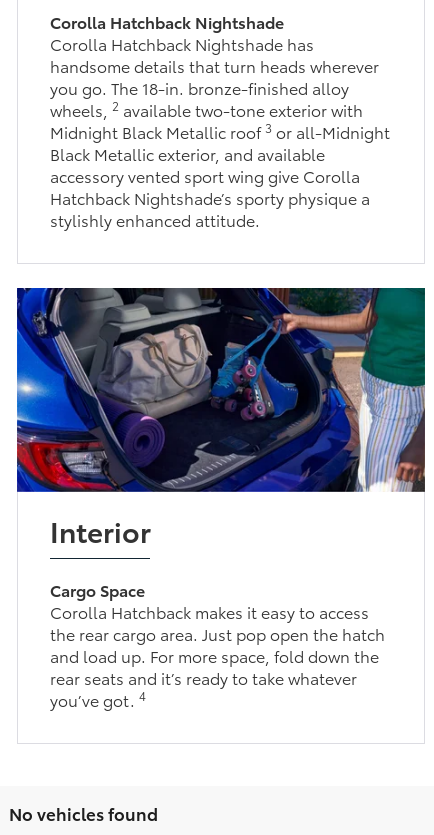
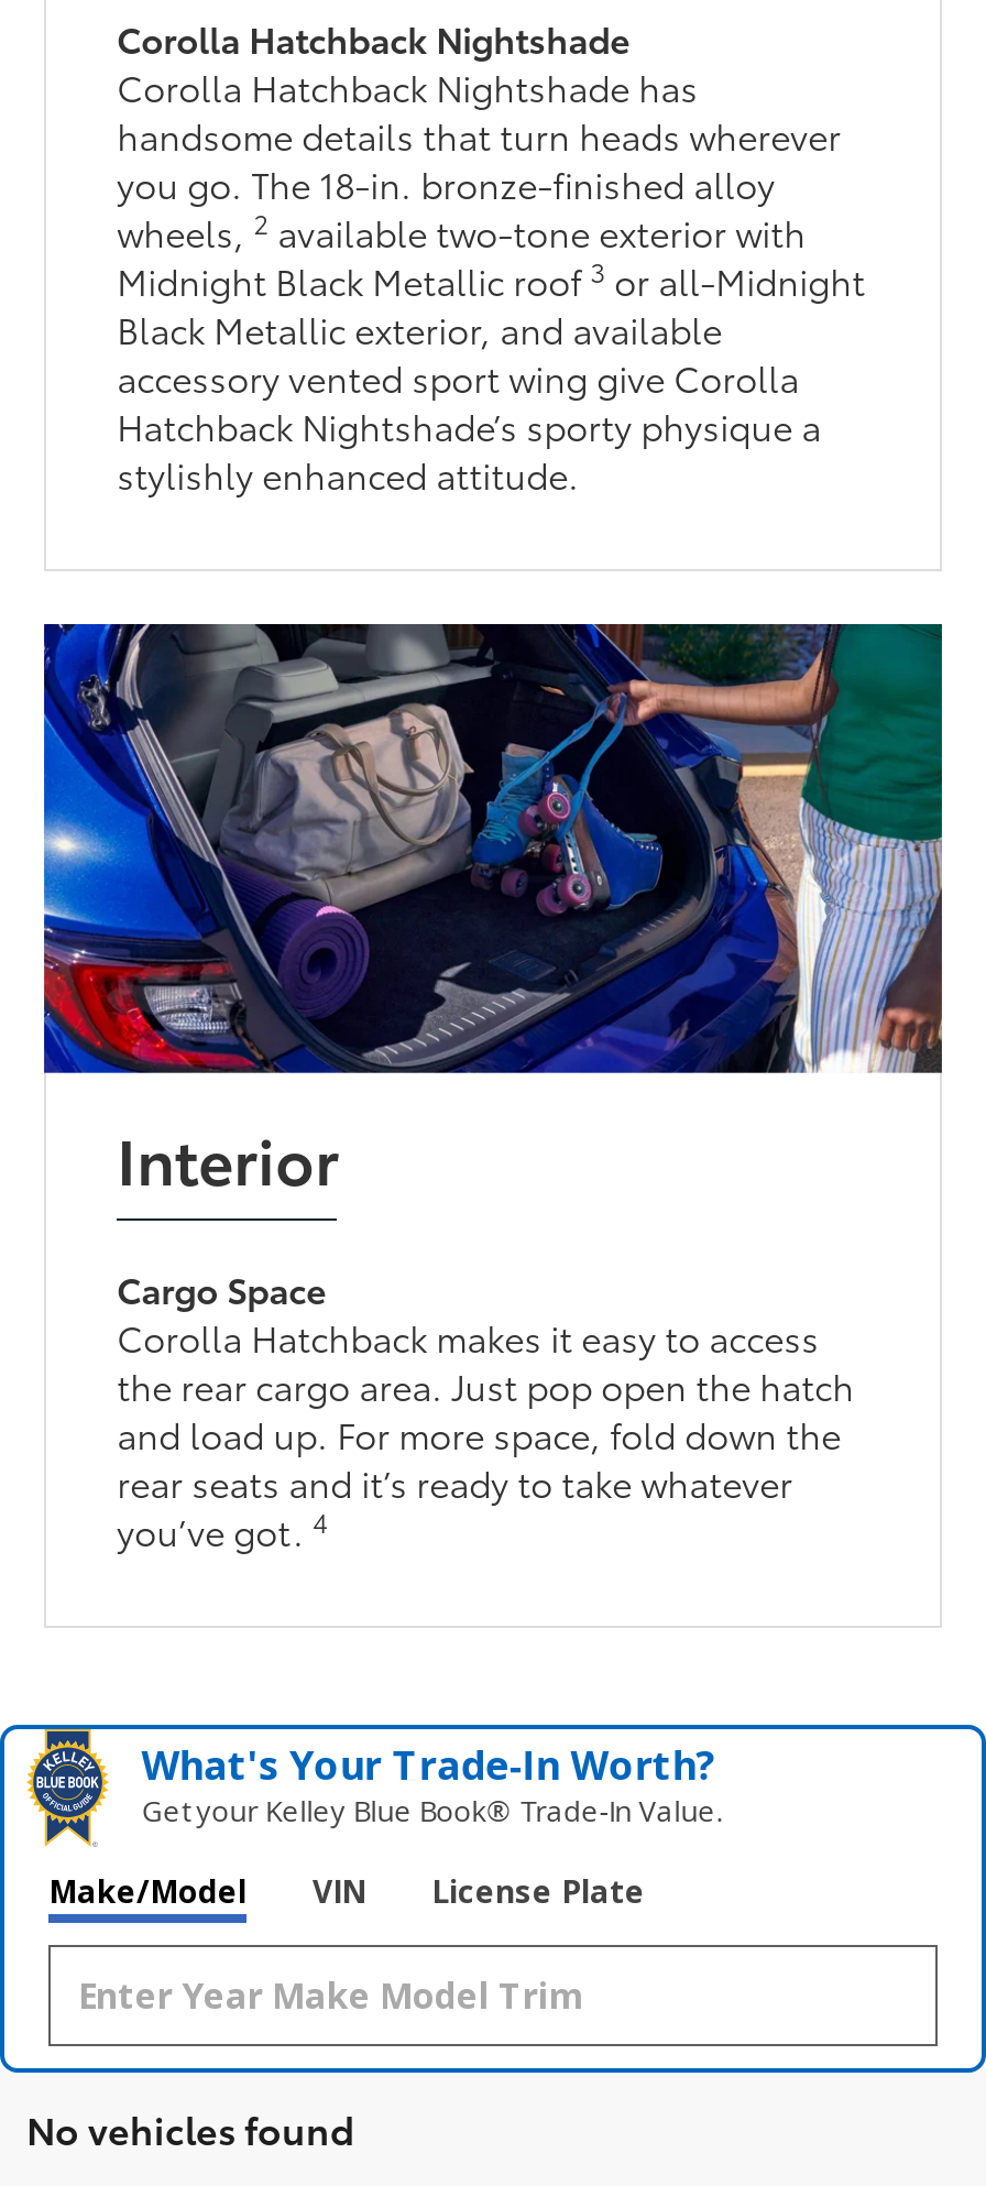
+ [image]
+ What's Your Trade‑In Worth?
+ Get your Kelley Blue Book® Trade‑In Value.
+ Make/Model
+ VIN
+ License Plate
